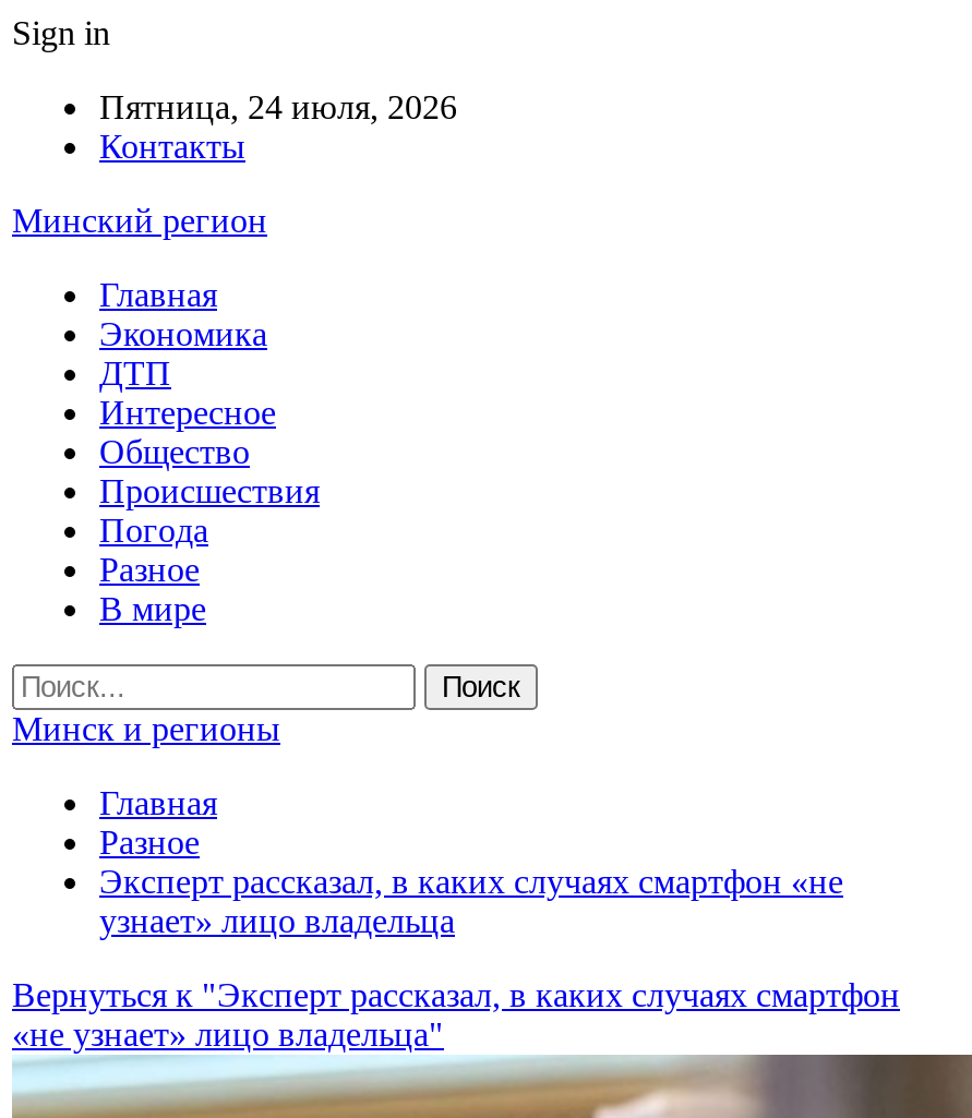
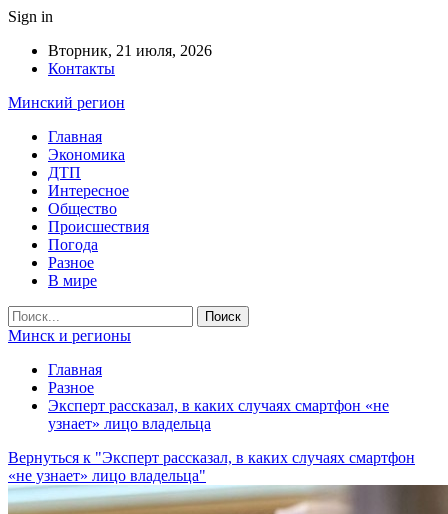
- Пятница, 24 июля, 2026
+ Вторник, 21 июля, 2026
